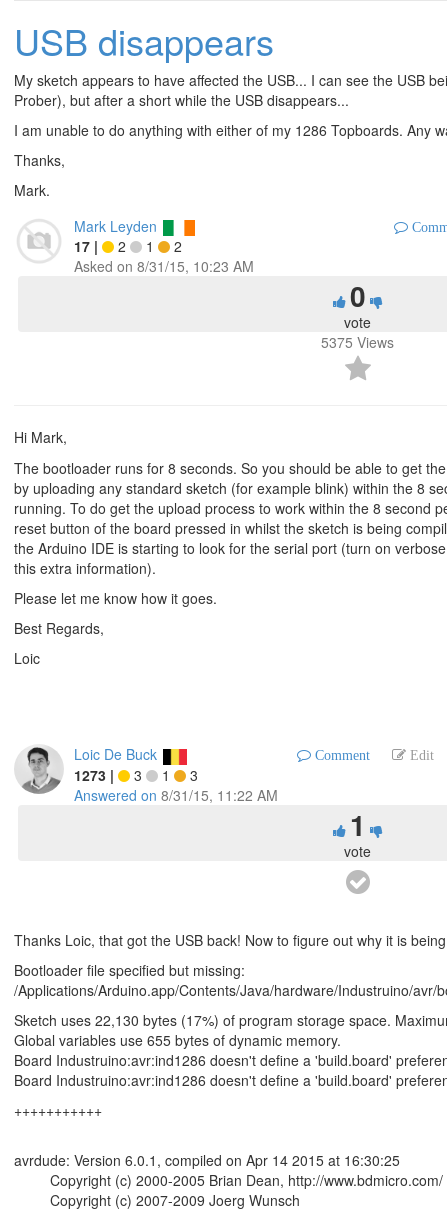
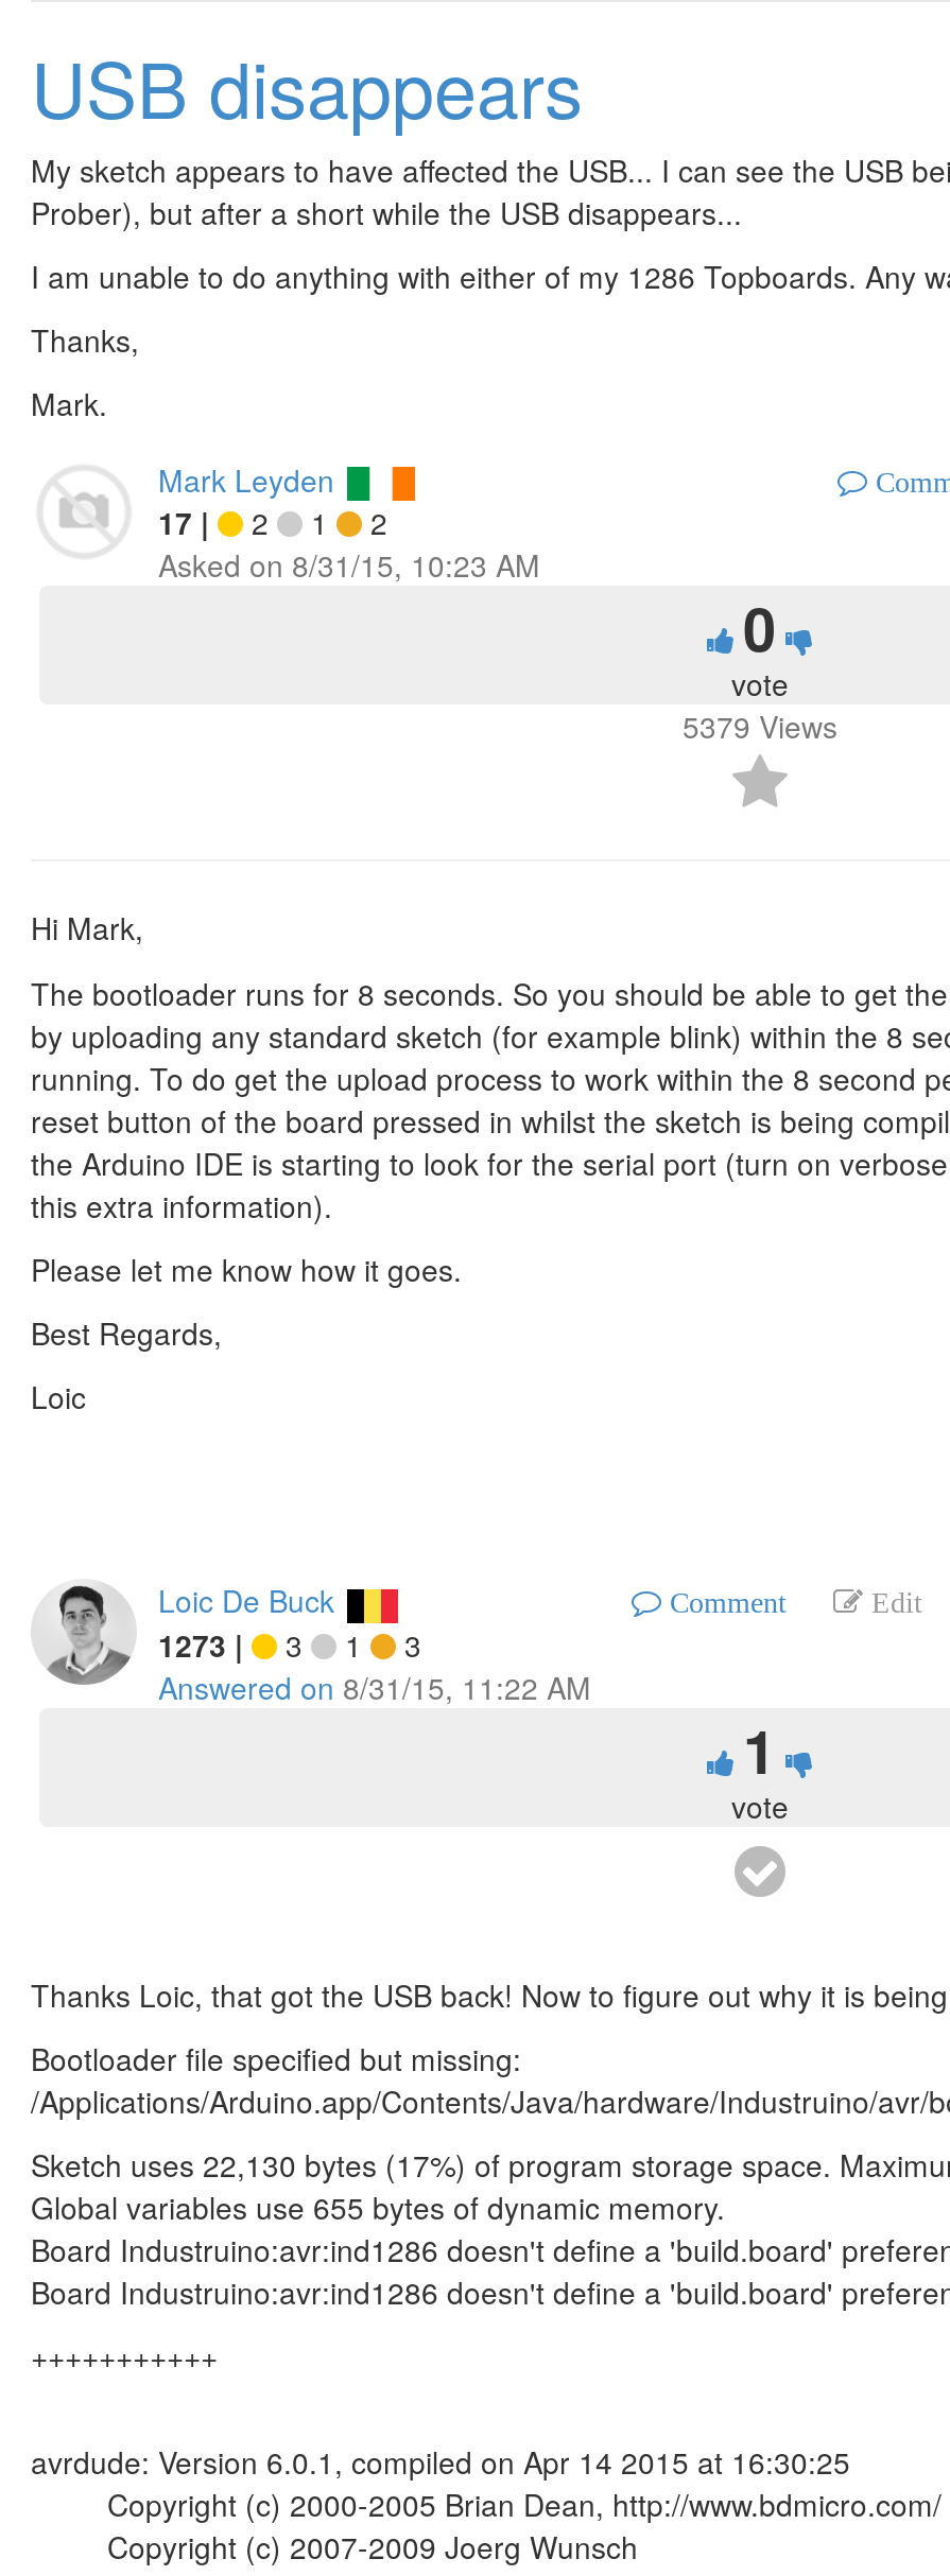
- 5375 Views
+ 5379 Views
